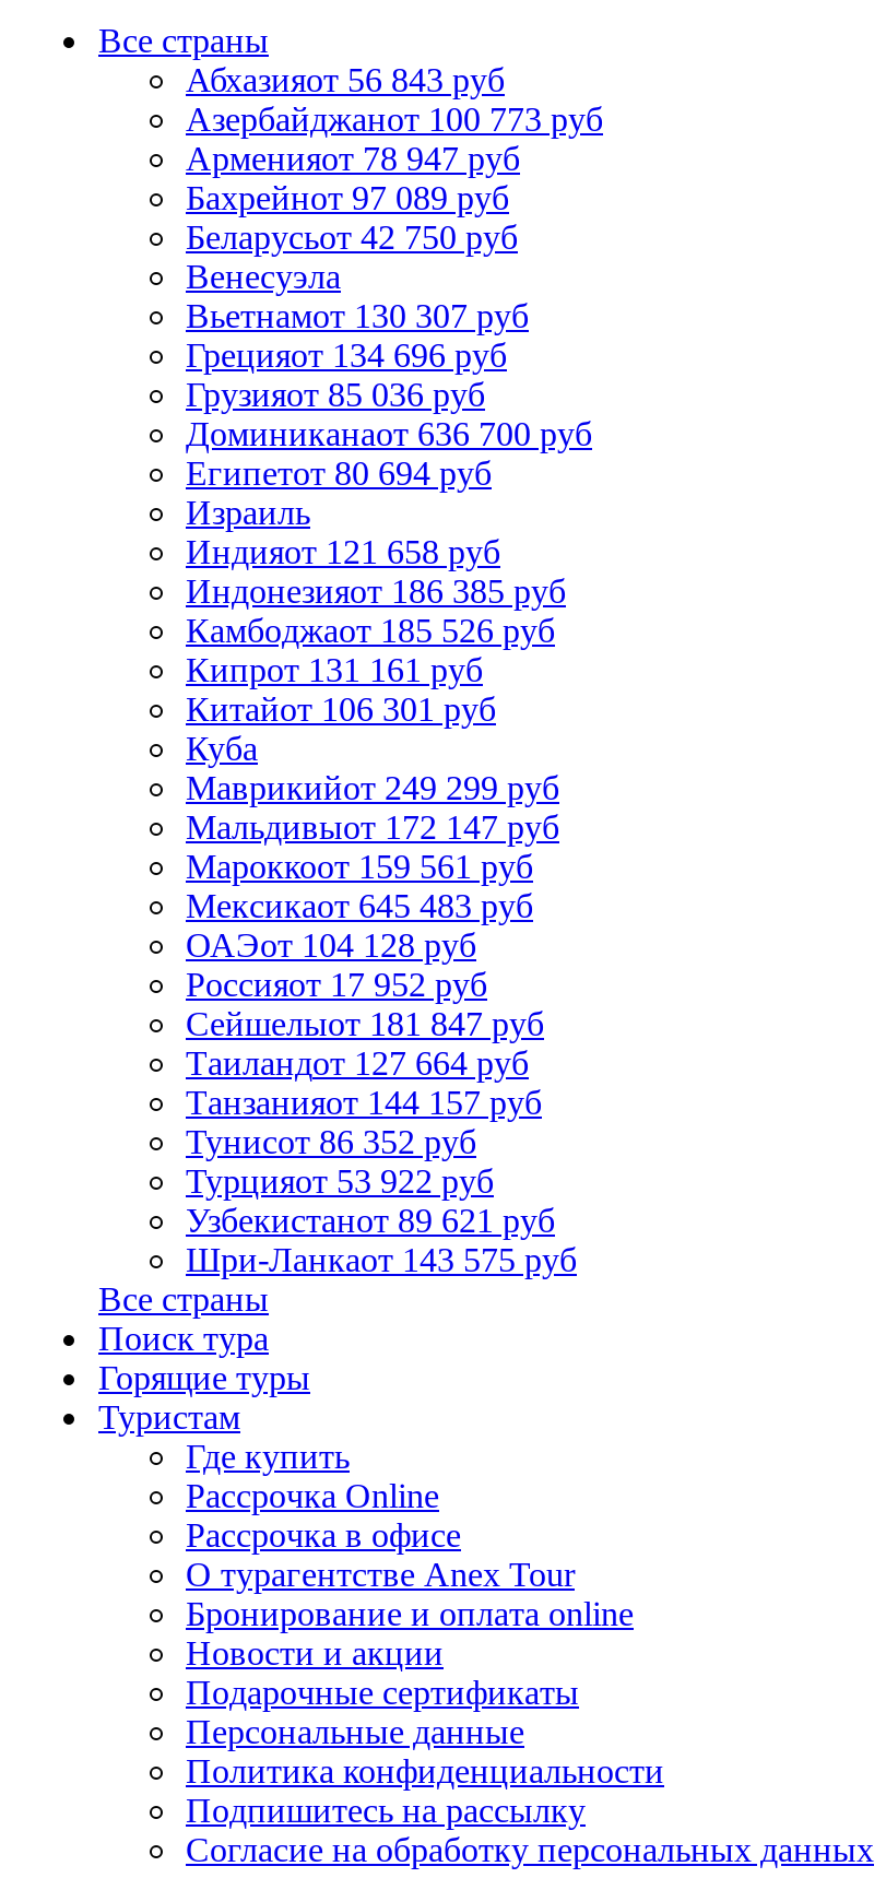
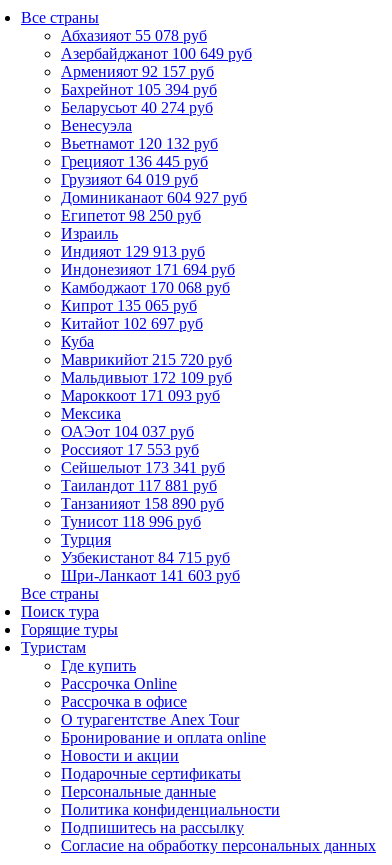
- Абхазияот 56 843 руб
+ Абхазияот 55 078 руб

- Азербайджанот 100 773 руб
+ Азербайджанот 100 649 руб

- Арменияот 78 947 руб
+ Арменияот 92 157 руб

- Бахрейнот 97 089 руб
+ Бахрейнот 105 394 руб

- Беларусьот 42 750 руб
+ Беларусьот 40 274 руб

- Вьетнамот 130 307 руб
+ Вьетнамот 120 132 руб

- Грецияот 134 696 руб
+ Грецияот 136 445 руб

- Грузияот 85 036 руб
+ Грузияот 64 019 руб

- Доминиканаот 636 700 руб
+ Доминиканаот 604 927 руб

- Египетот 80 694 руб
+ Египетот 98 250 руб

- Индияот 121 658 руб
+ Индияот 129 913 руб

- Индонезияот 186 385 руб
+ Индонезияот 171 694 руб

- Камбоджаот 185 526 руб
+ Камбоджаот 170 068 руб

- Кипрот 131 161 руб
+ Кипрот 135 065 руб

- Китайот 106 301 руб
+ Китайот 102 697 руб

- Маврикийот 249 299 руб
- Мальдивыот 172 147 руб
- Мароккоот 159 561 руб
- Мексикаот 645 483 руб
- ОАЭот 104 128 руб
- Россияот 17 952 руб
- Сейшелыот 181 847 руб
- Таиландот 127 664 руб
- Танзанияот 144 157 руб
- Тунисот 86 352 руб
- Турцияот 53 922 руб
- Узбекистанот 89 621 руб
- Шри-Ланкаот 143 575 руб
+ Маврикийот 215 720 руб
+ Мальдивыот 172 109 руб
+ Мароккоот 171 093 руб
+ Мексика
+ ОАЭот 104 037 руб
+ Россияот 17 553 руб
+ Сейшелыот 173 341 руб
+ Таиландот 117 881 руб
+ Танзанияот 158 890 руб
+ Тунисот 118 996 руб
+ Турция
+ Узбекистанот 84 715 руб
+ Шри-Ланкаот 141 603 руб
